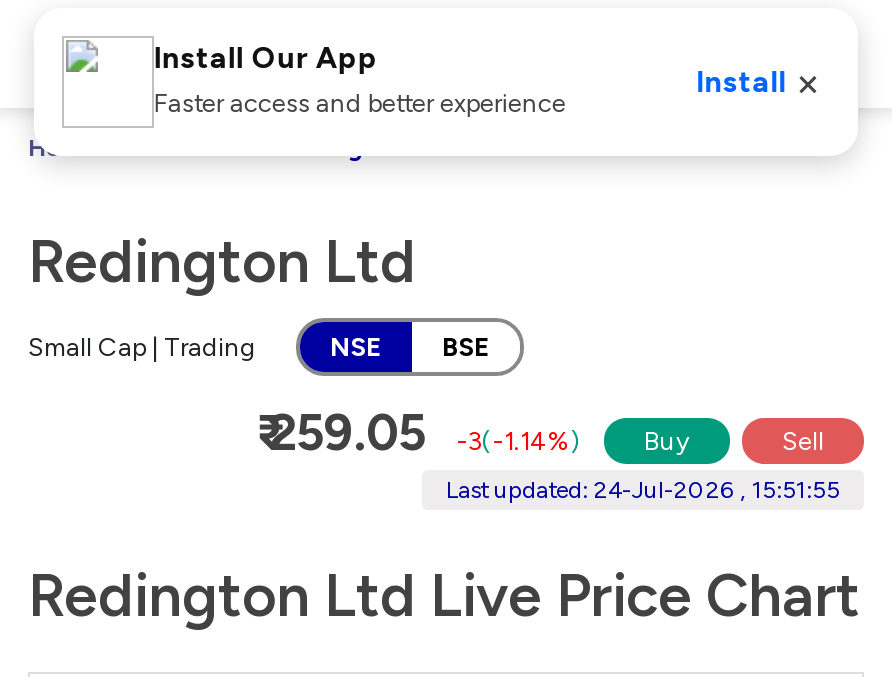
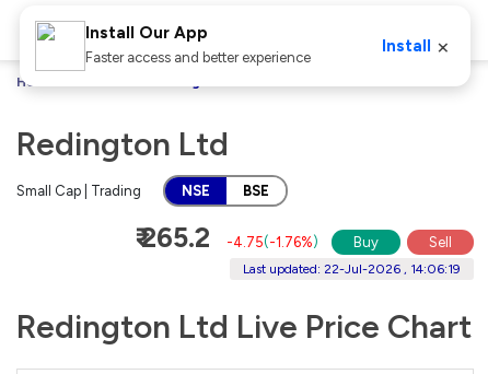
- ₹ 259.05
+ ₹ 265.2

- -3(-1.14%)
+ -4.75(-1.76%)

- Last updated: 24-Jul-2026 , 15:51:55
+ Last updated: 22-Jul-2026 , 14:06:19
